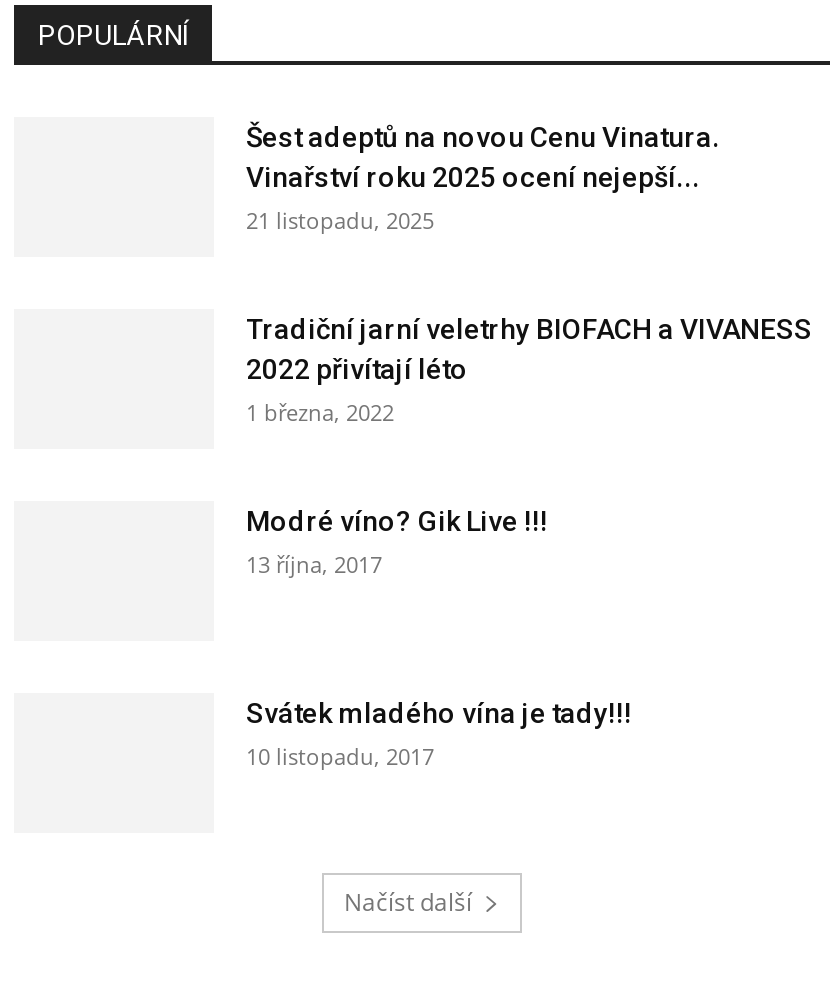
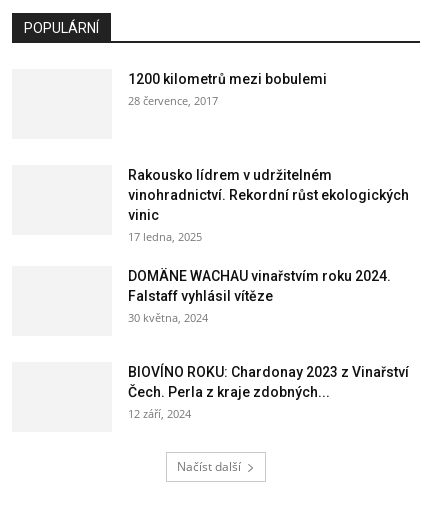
- Šest adeptů na novou Cenu Vinatura.
- Vinařství roku 2025 ocení nejepší...
- 21 listopadu, 2025
+ 1200 kilometrů mezi bobulemi
+ 28 července, 2017

- Tradiční jarní veletrhy BIOFACH a VIVANESS
- 2022 přivítají léto
- 1 března, 2022
+ Rakousko lídrem v udržitelném
+ vinohradnictví. Rekordní růst ekologických
+ vinic
+ 17 ledna, 2025

- Modré víno? Gik Live !!!
- 13 října, 2017
+ DOMÄNE WACHAU vinařstvím roku 2024.
+ Falstaff vyhlásil vítěze
+ 30 května, 2024

- Svátek mladého vína je tady!!!
- 10 listopadu, 2017
+ BIOVÍNO ROKU: Chardonay 2023 z Vinařství
+ Čech. Perla z kraje zdobných...
+ 12 září, 2024
